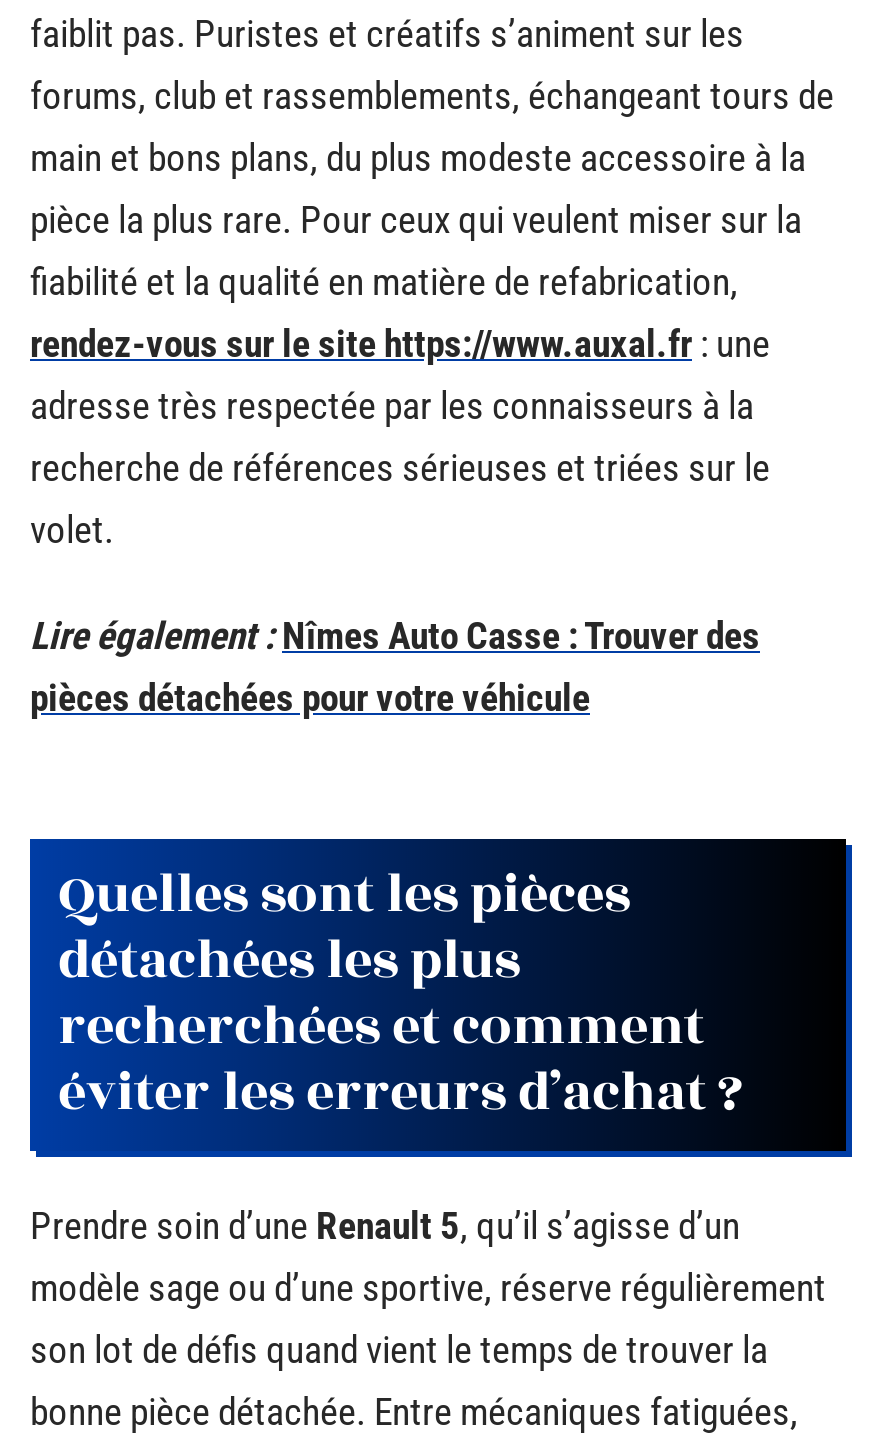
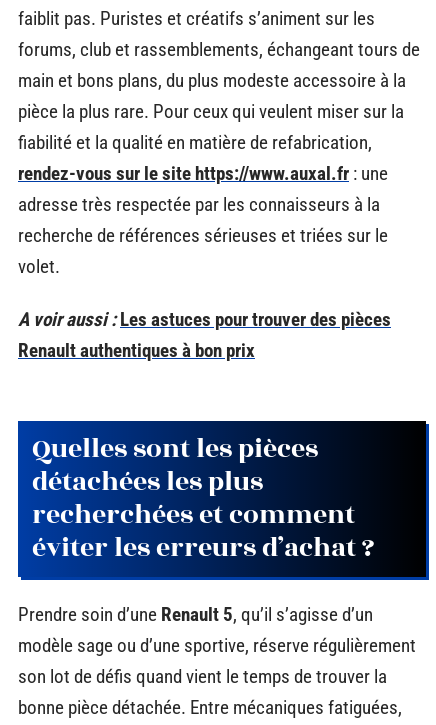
- Lire également : Nîmes Auto Casse : Trouver des
- pièces détachées pour votre véhicule
+ A voir aussi : Les astuces pour trouver des pièces
+ Renault authentiques à bon prix
